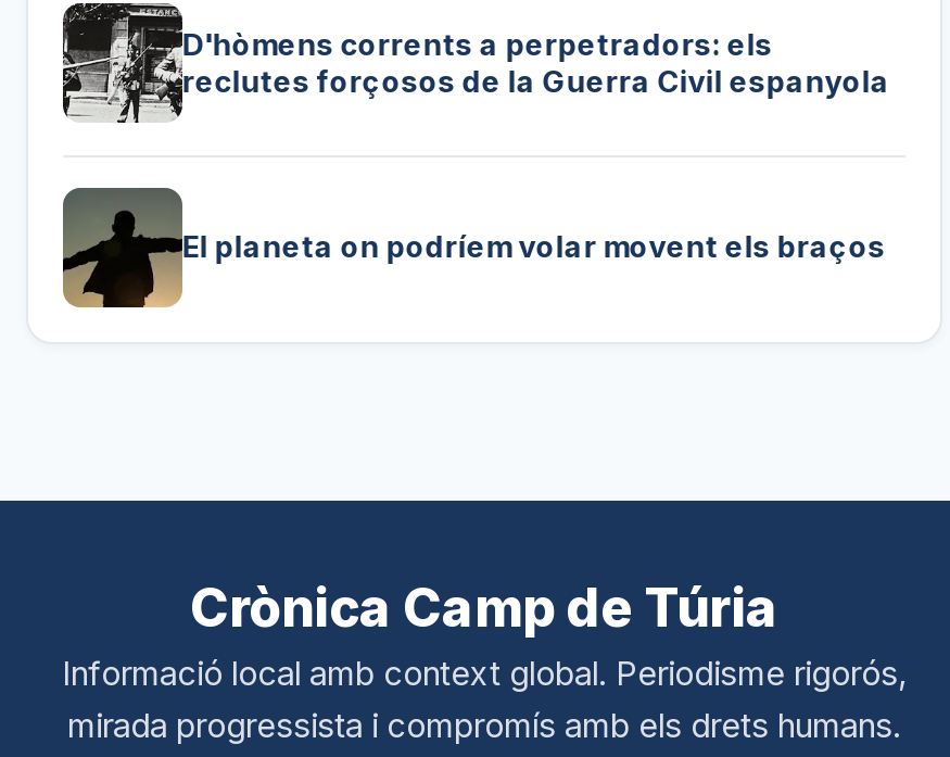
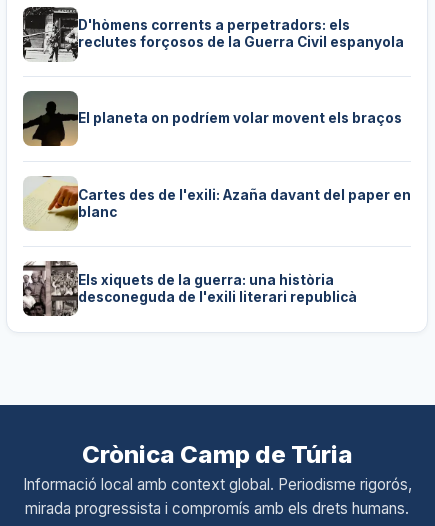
+ [image]
+ Els xiquets de la guerra: una història
+ desconeguda de l'exili literari republicà

+ [image]
+ Cartes des de l'exili: Azaña davant del paper en
+ blanc
